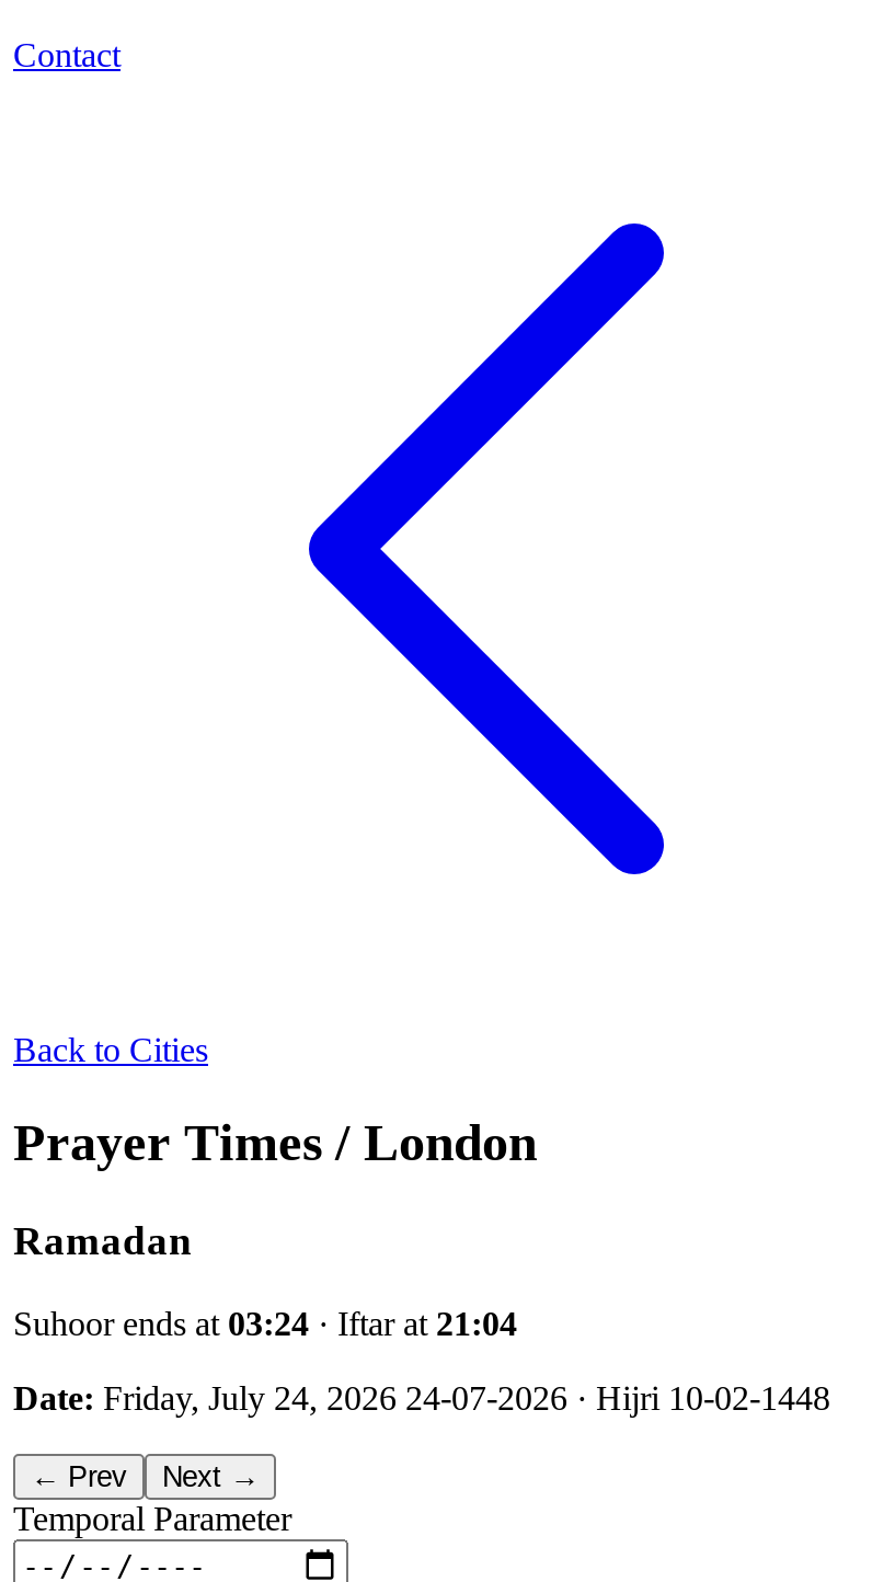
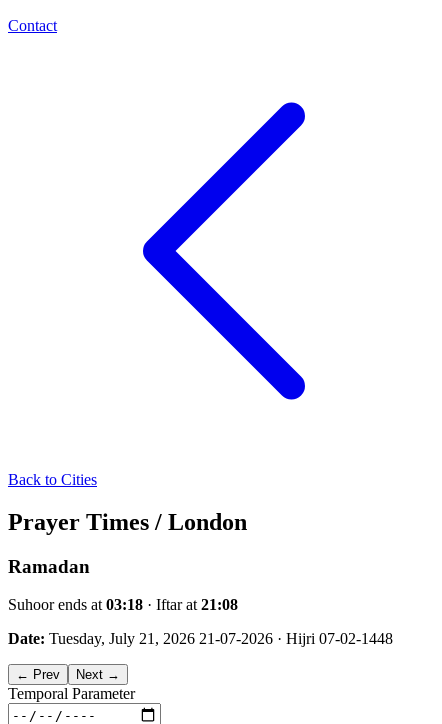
- Suhoor ends at 03:24 · Iftar at 21:04
+ Suhoor ends at 03:18 · Iftar at 21:08

- Date: Friday, July 24, 2026 24-07-2026 · Hijri 10-02-1448
+ Date: Tuesday, July 21, 2026 21-07-2026 · Hijri 07-02-1448
